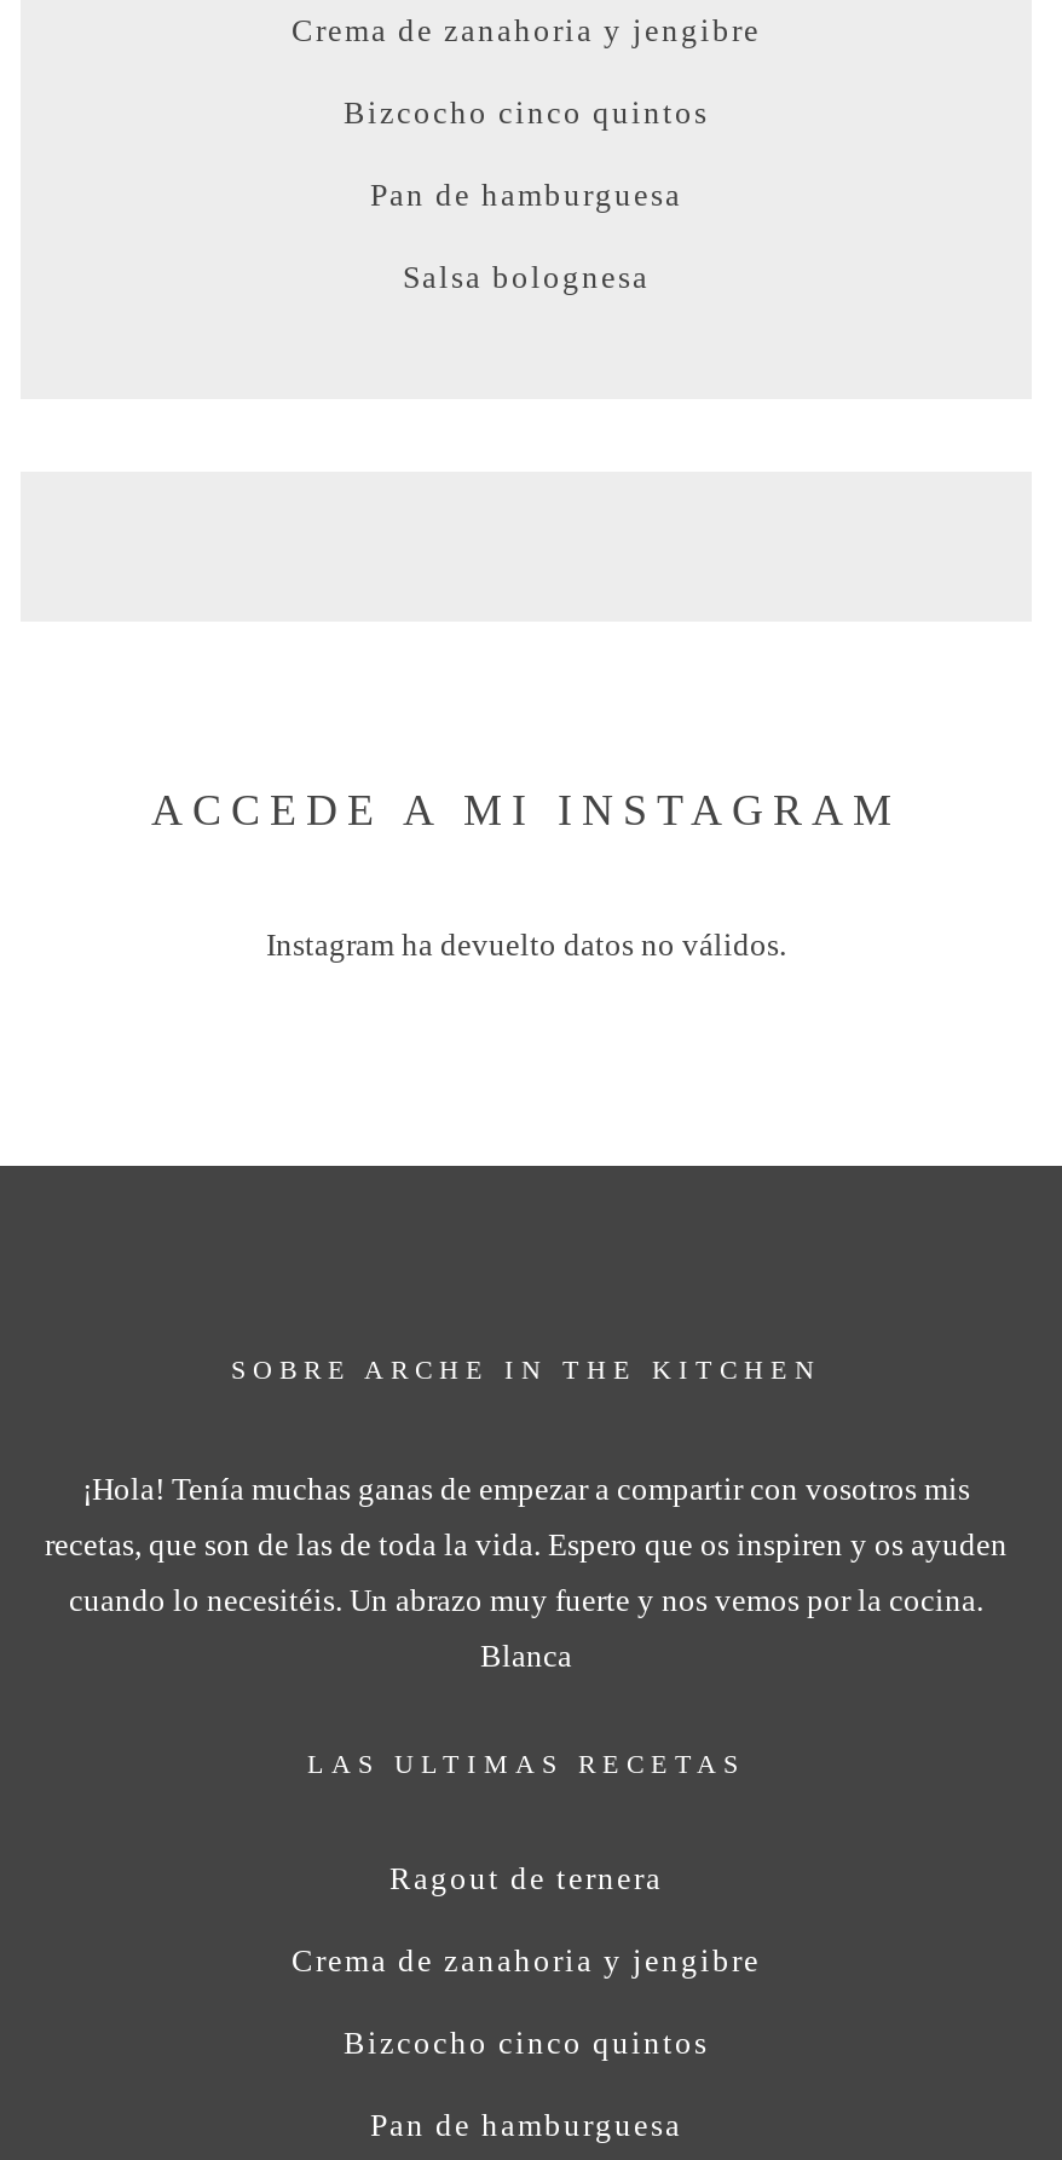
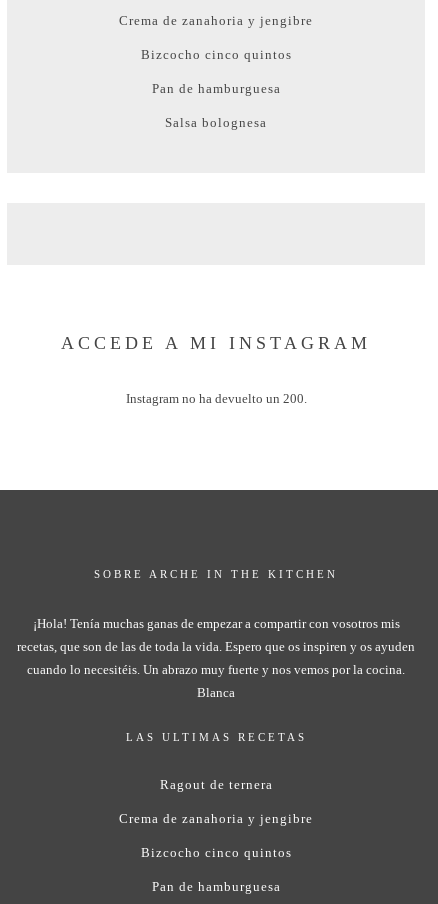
- Instagram ha devuelto datos no válidos.
+ Instagram no ha devuelto un 200.
